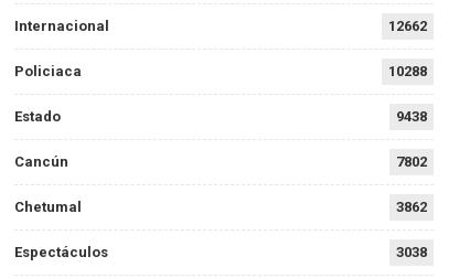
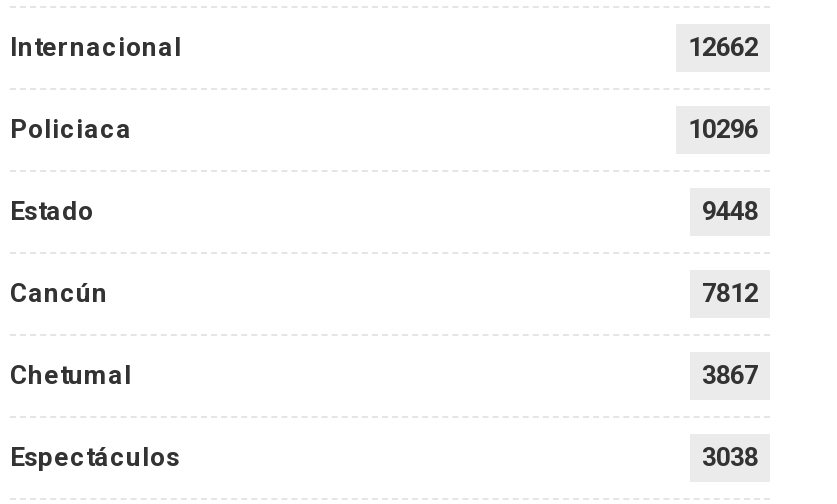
- 10288
+ 10296

- 9438
+ 9448

- 7802
+ 7812

- 3862
+ 3867
